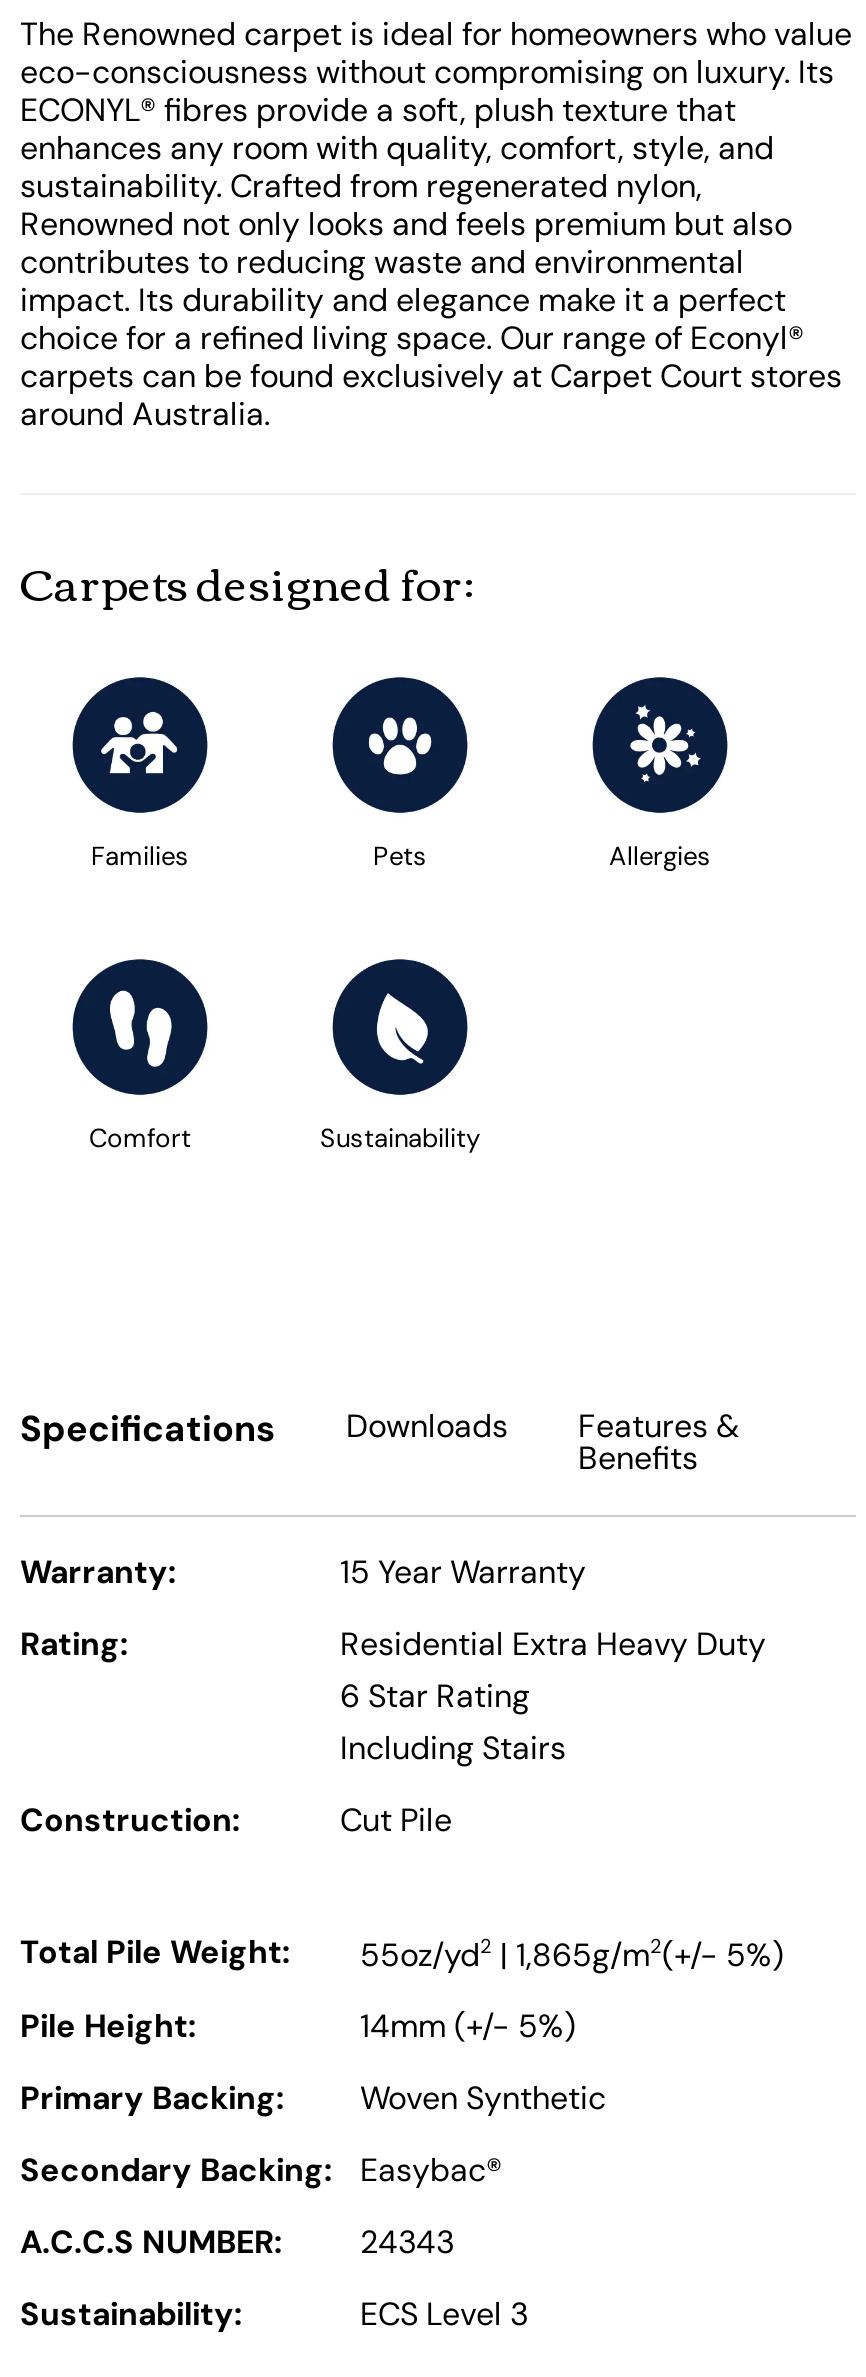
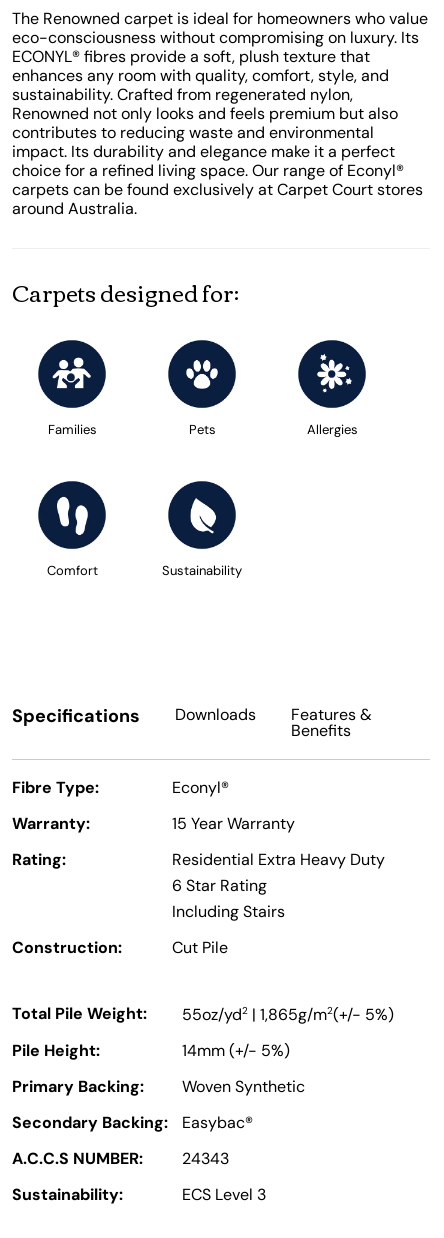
+ Fibre Type:
+ Econyl®
